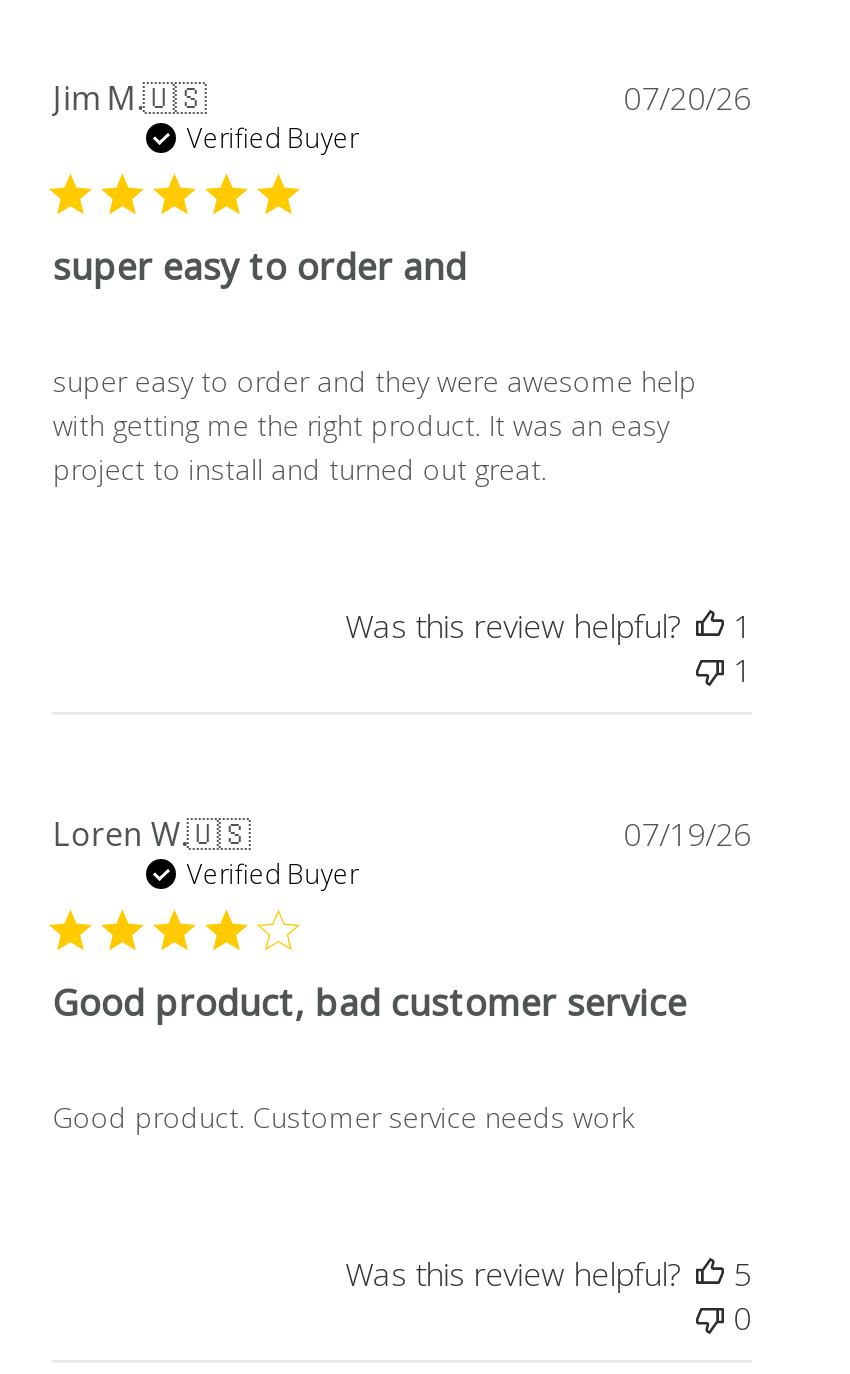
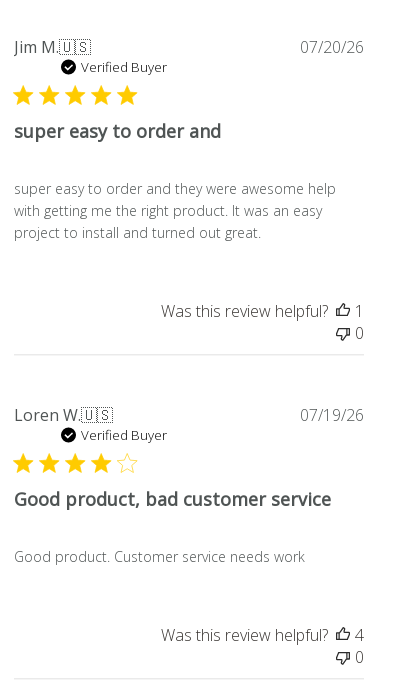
- 1
+ 0

- Was this review helpful? 5
+ Was this review helpful? 4
